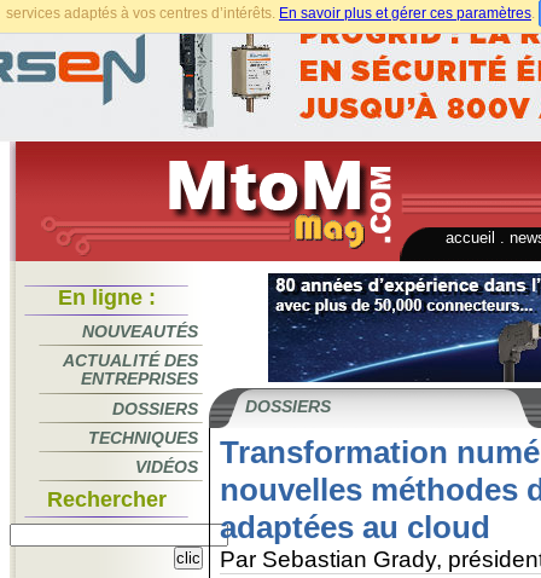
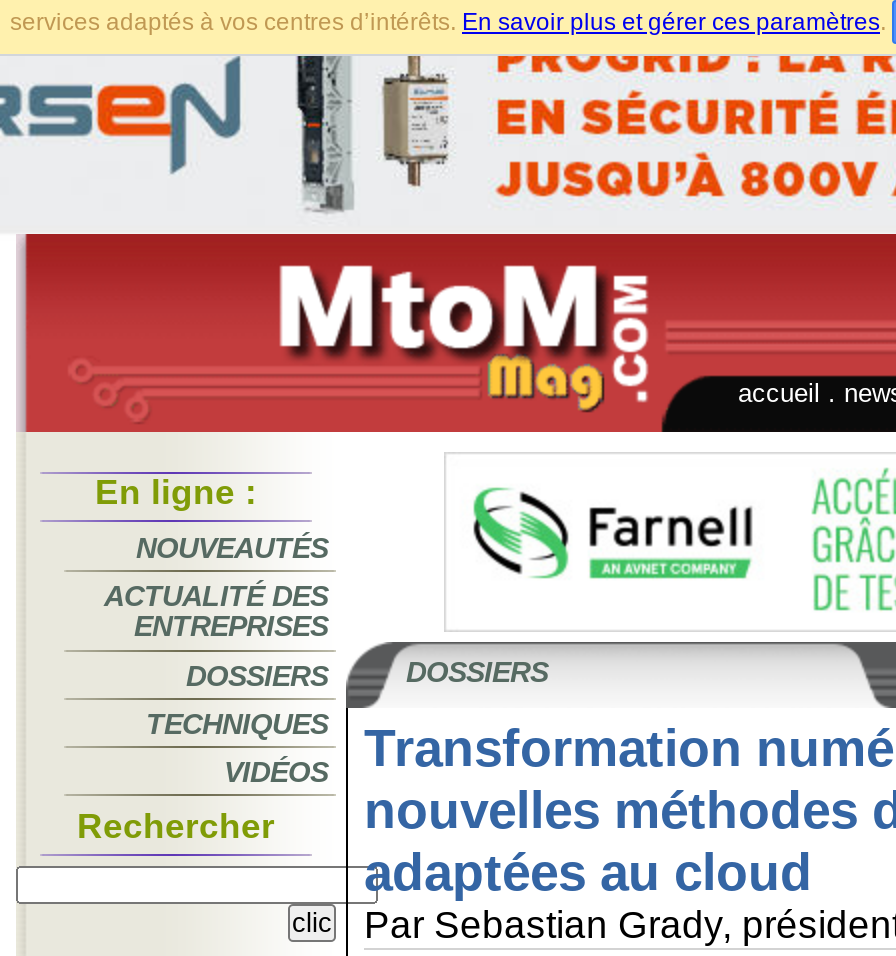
- [image]
+ [image]
